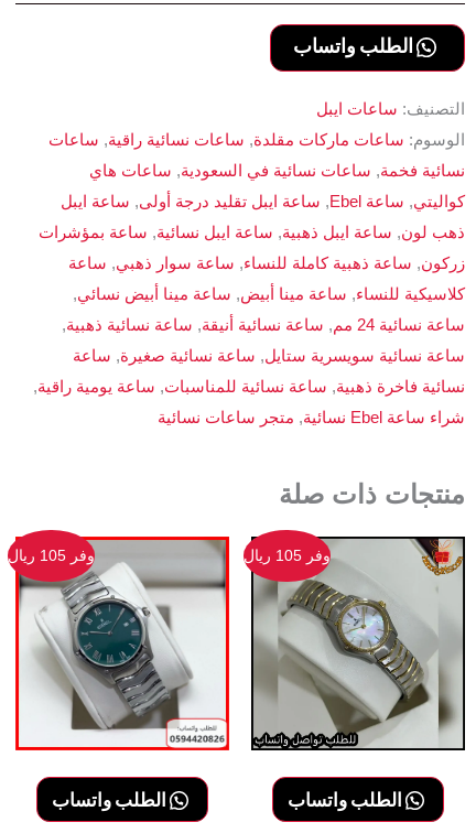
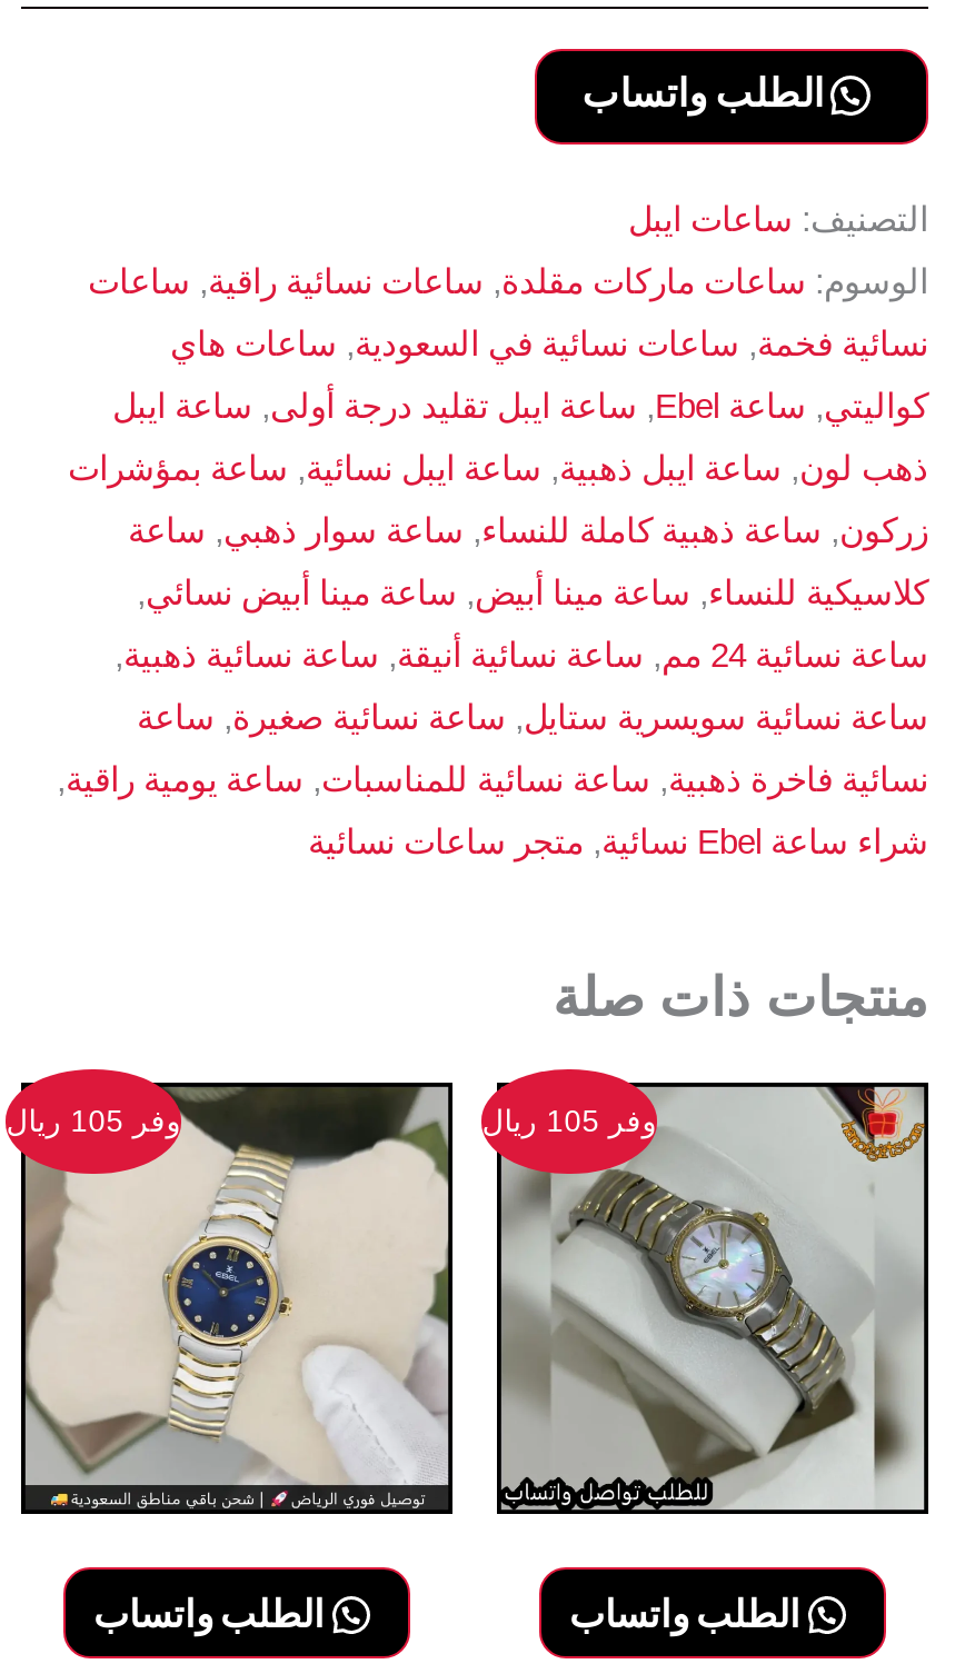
- [image]
+ [image]
